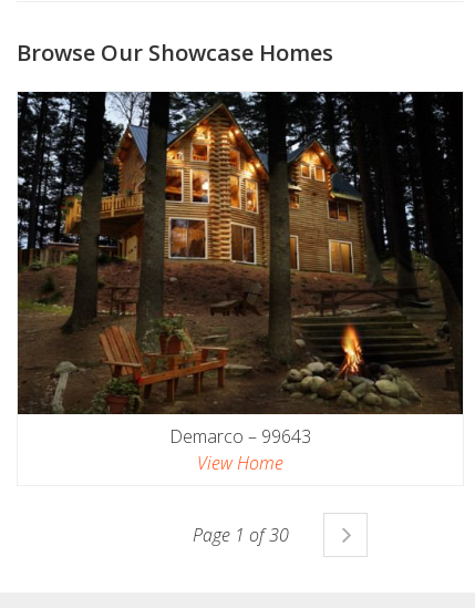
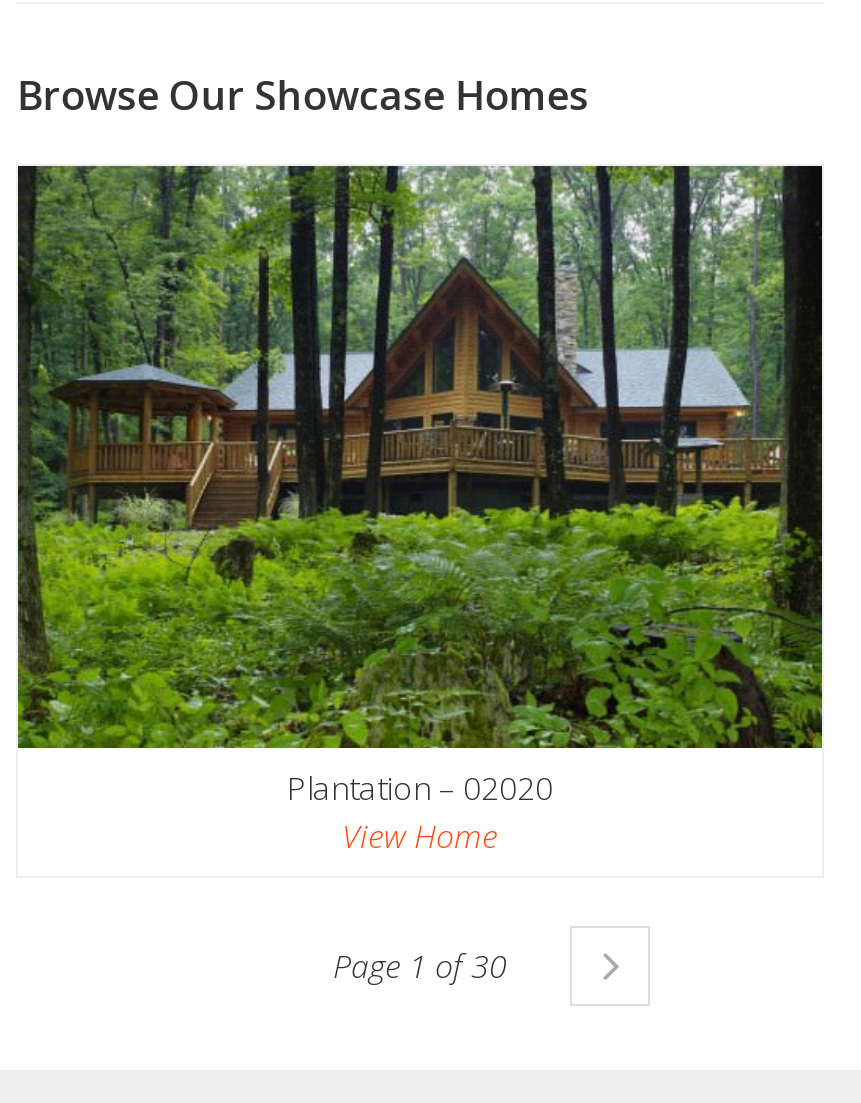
- [image]
- Demarco – 99643
+ [image]
+ Plantation – 02020
